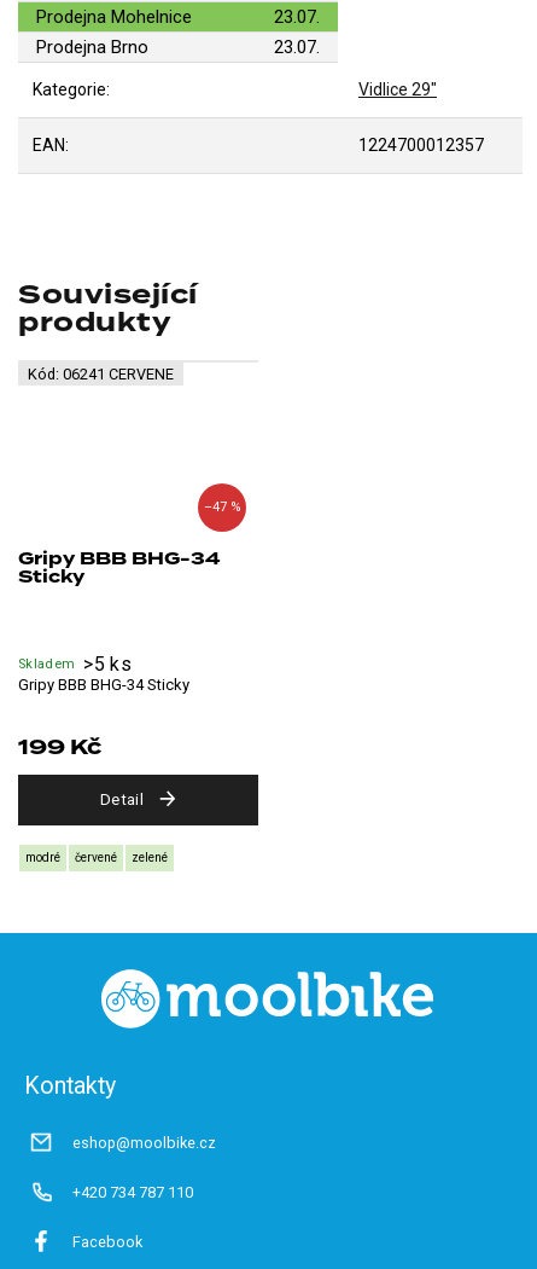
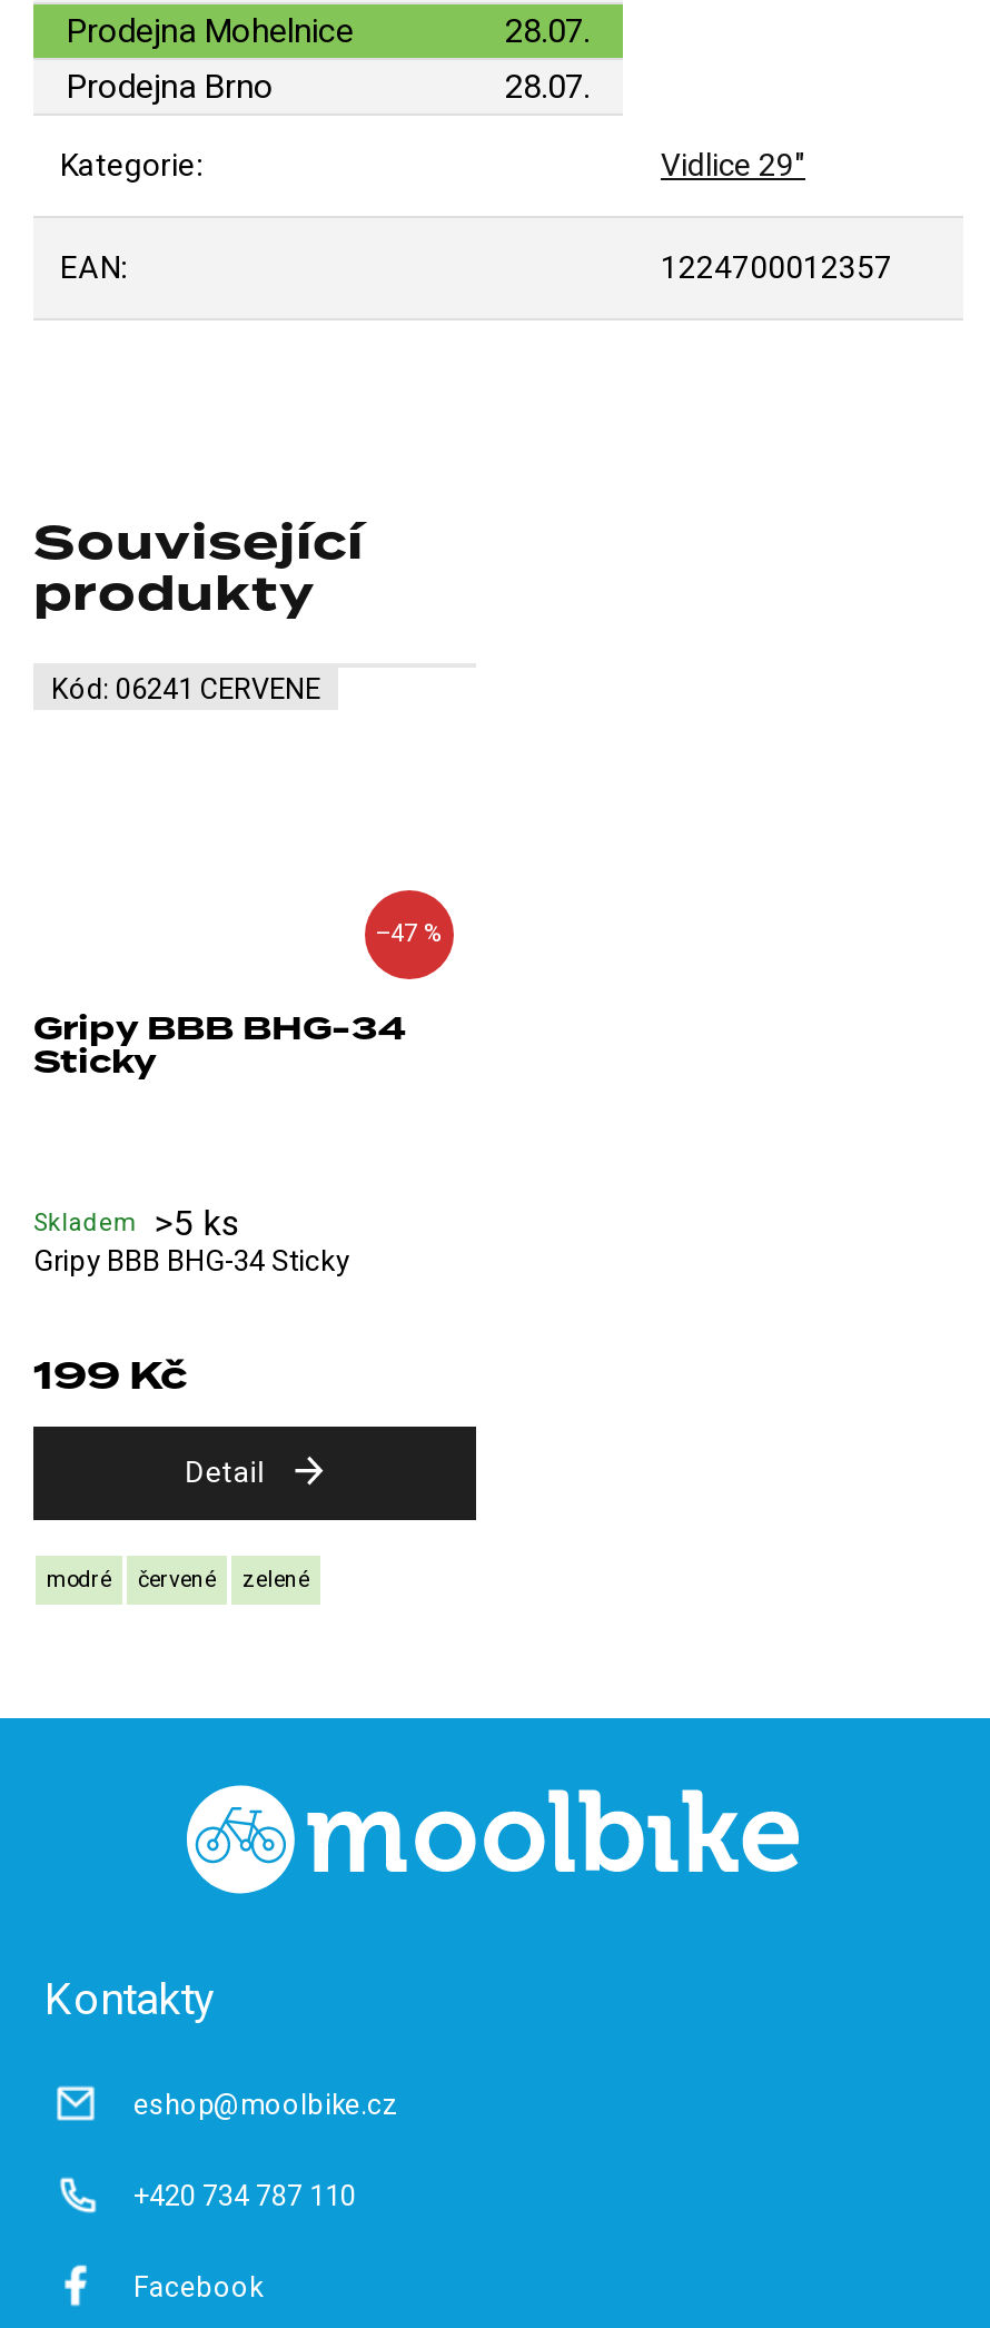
- 23.07.
+ 28.07.

- 23.07.
+ 28.07.
